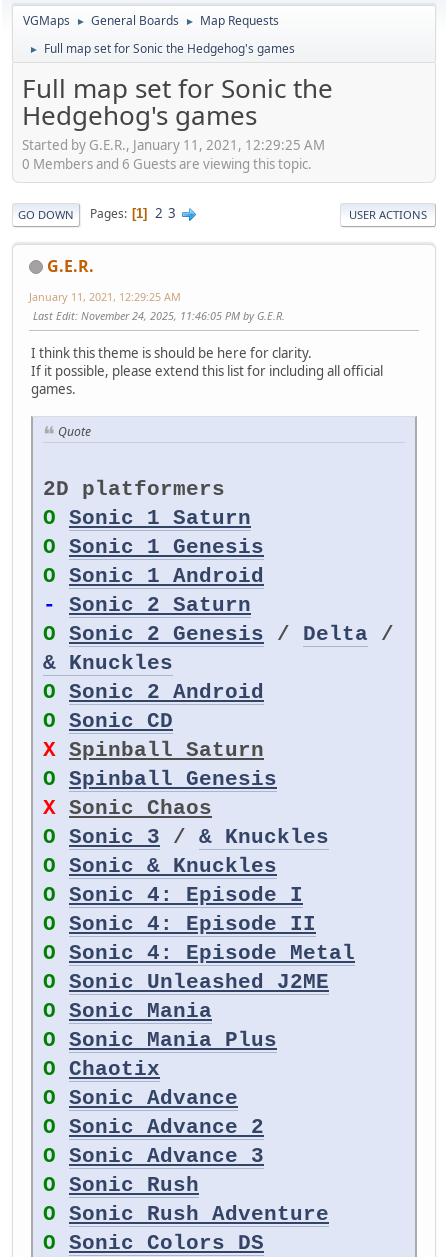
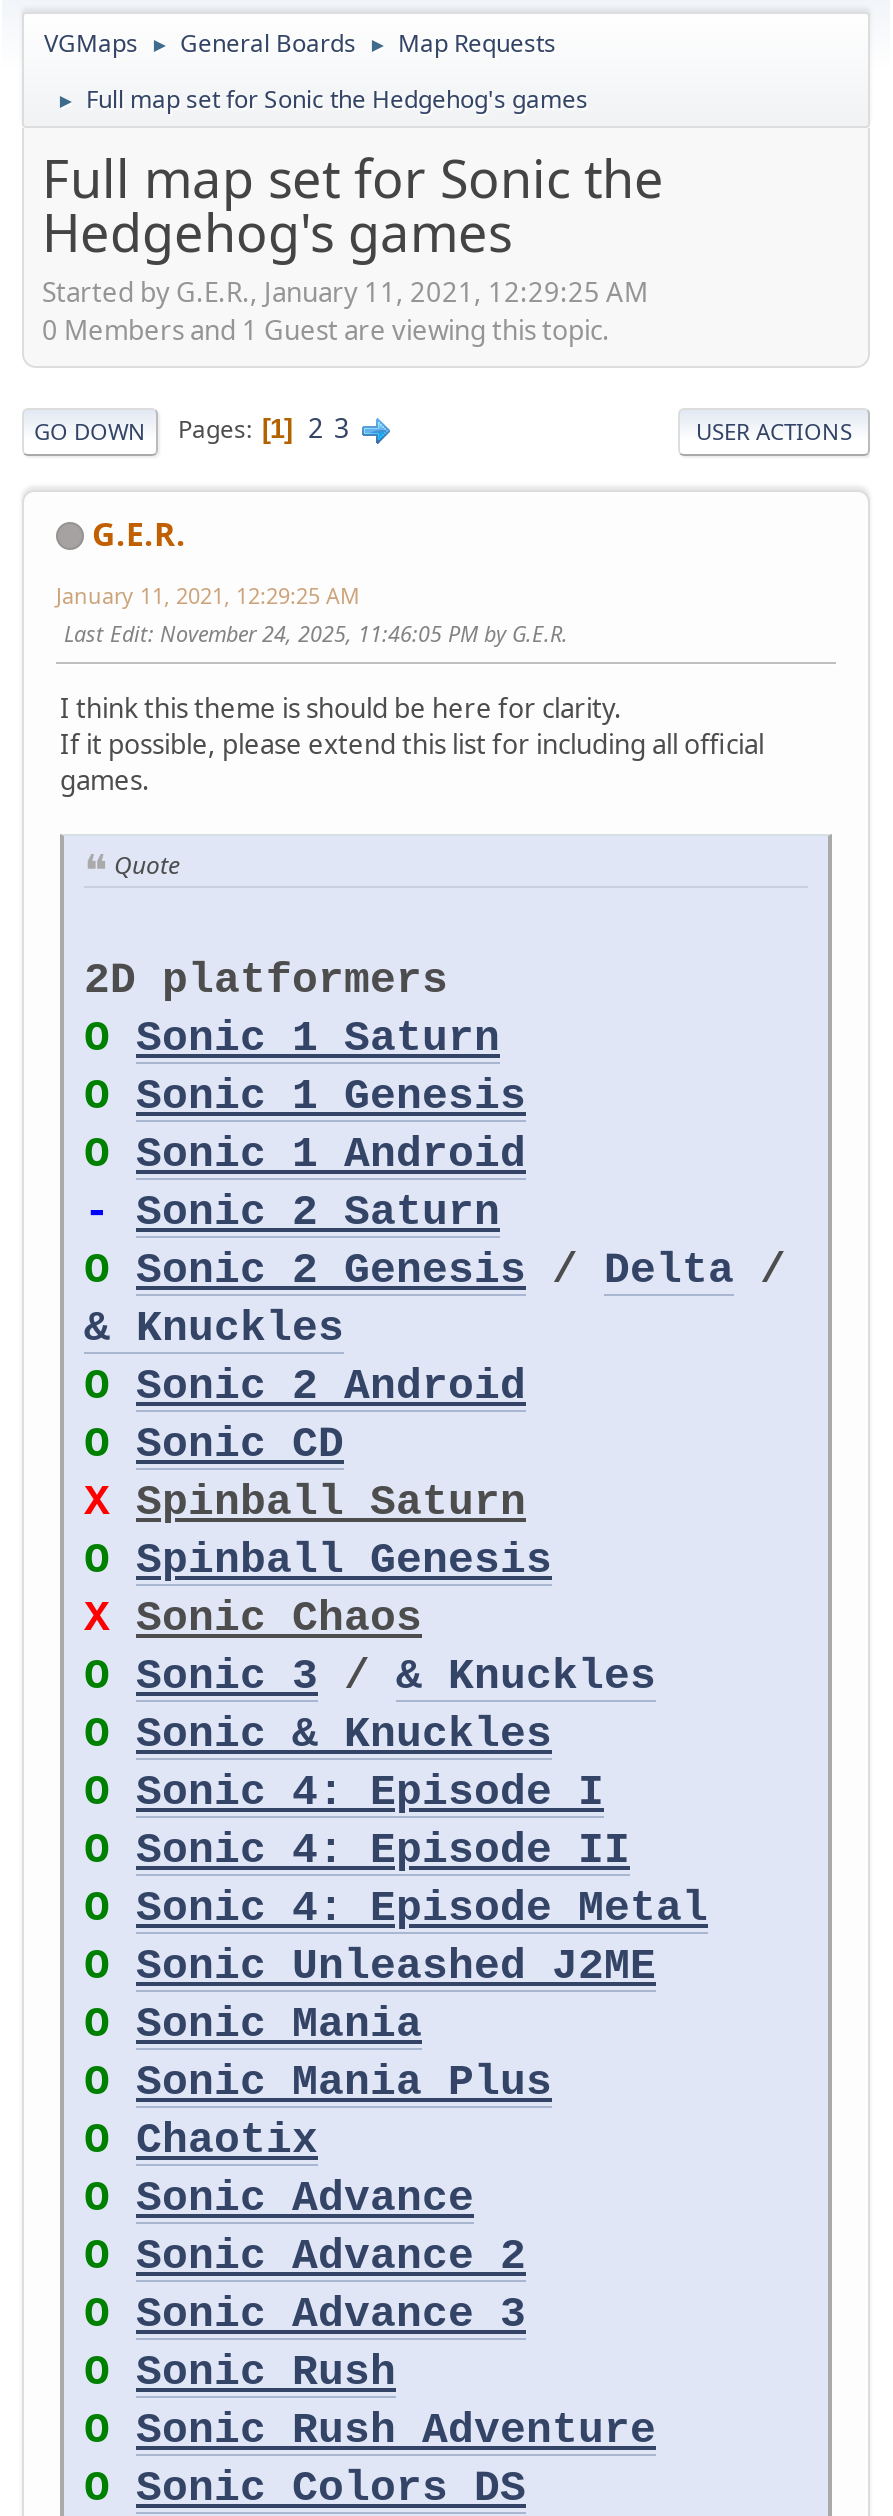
- 0 Members and 6 Guests are viewing this topic.
+ 0 Members and 1 Guest are viewing this topic.
